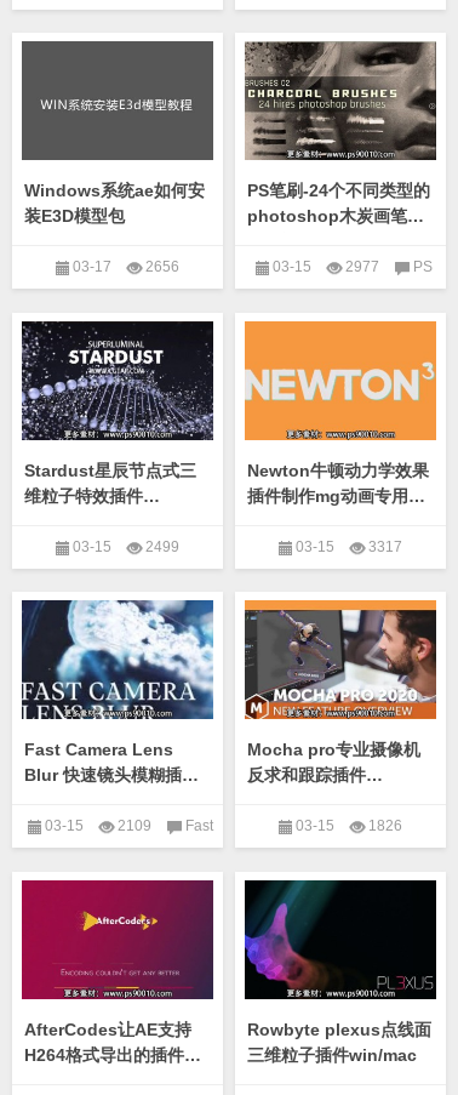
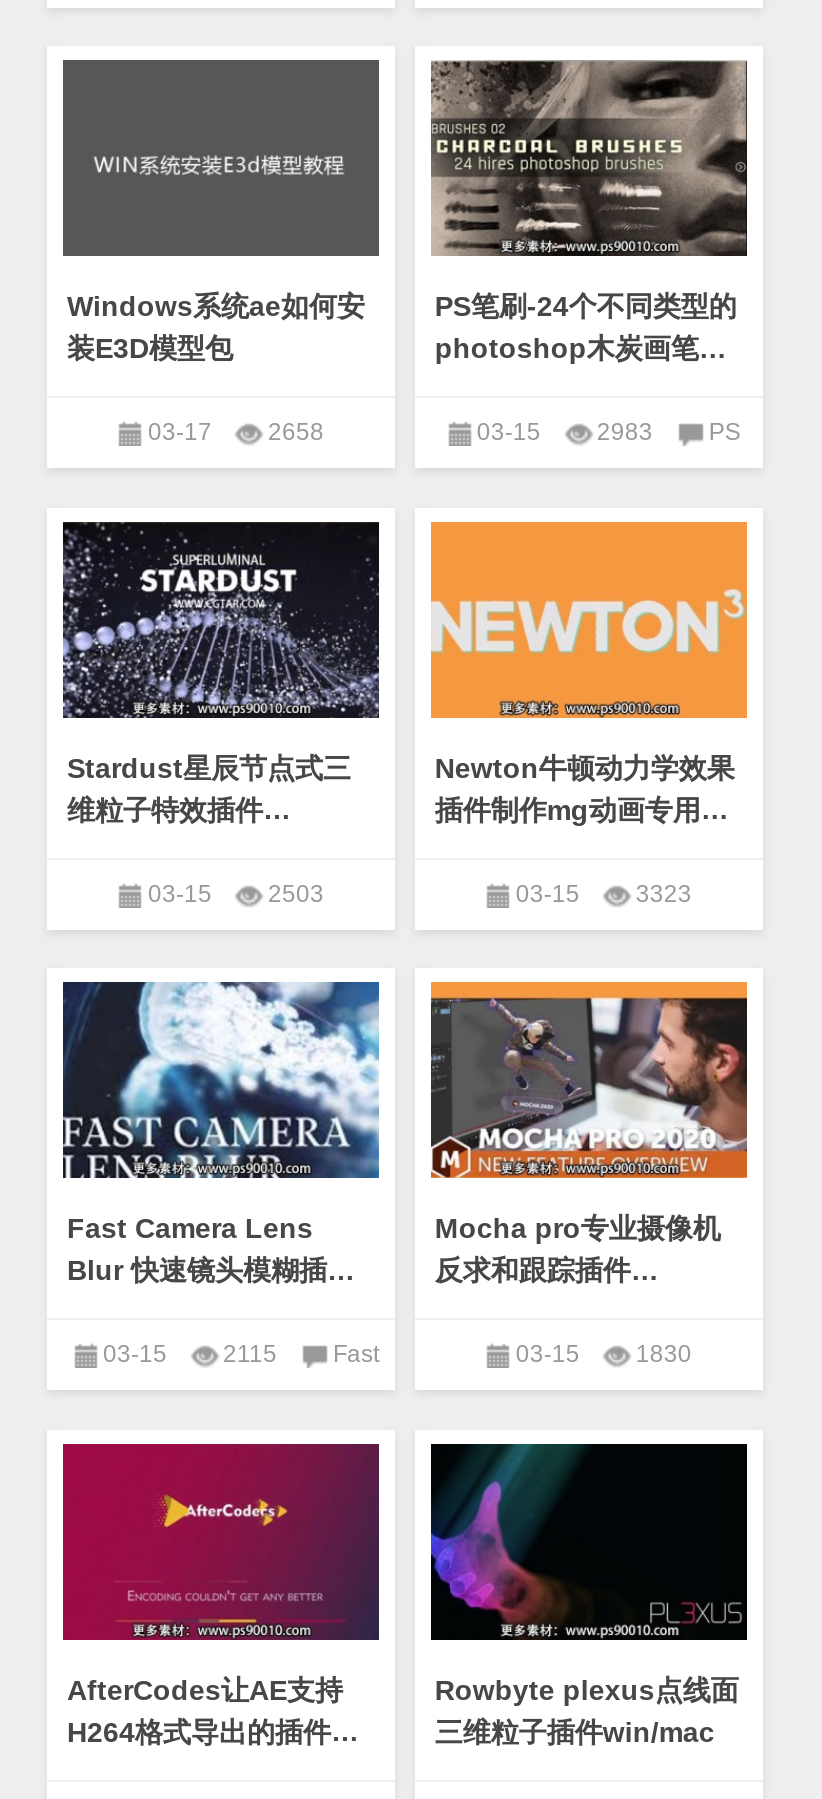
- 03-17 2656
+ 03-17 2658

- 03-15 2977 PS
+ 03-15 2983 PS

- 03-15 2499
+ 03-15 2503

- 03-15 3317
+ 03-15 3323

- 03-15 2109 Fast
+ 03-15 2115 Fast

- 03-15 1826
+ 03-15 1830
